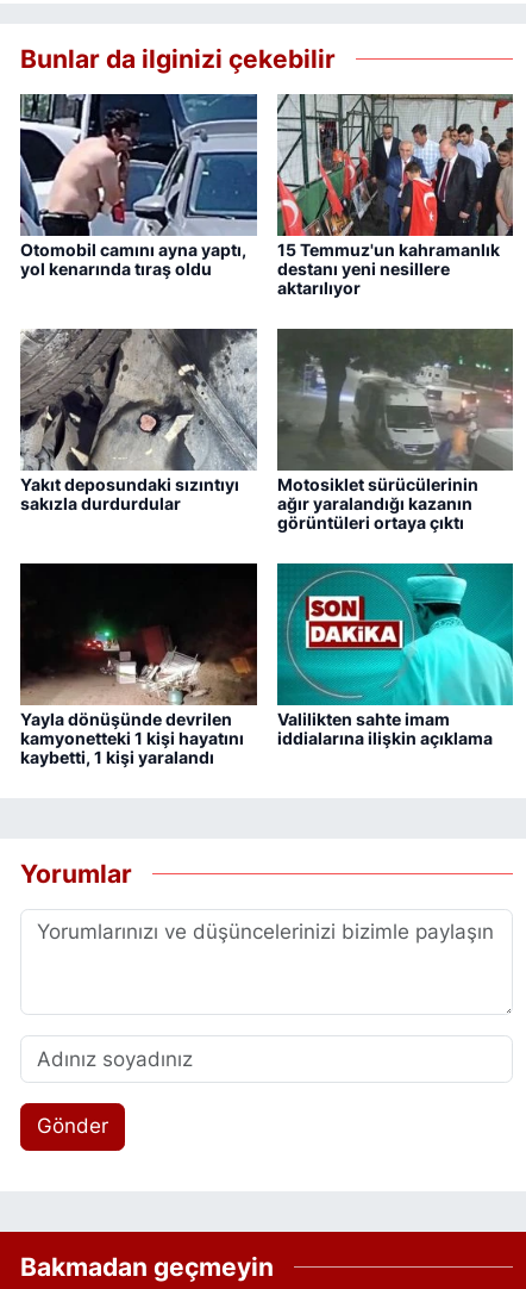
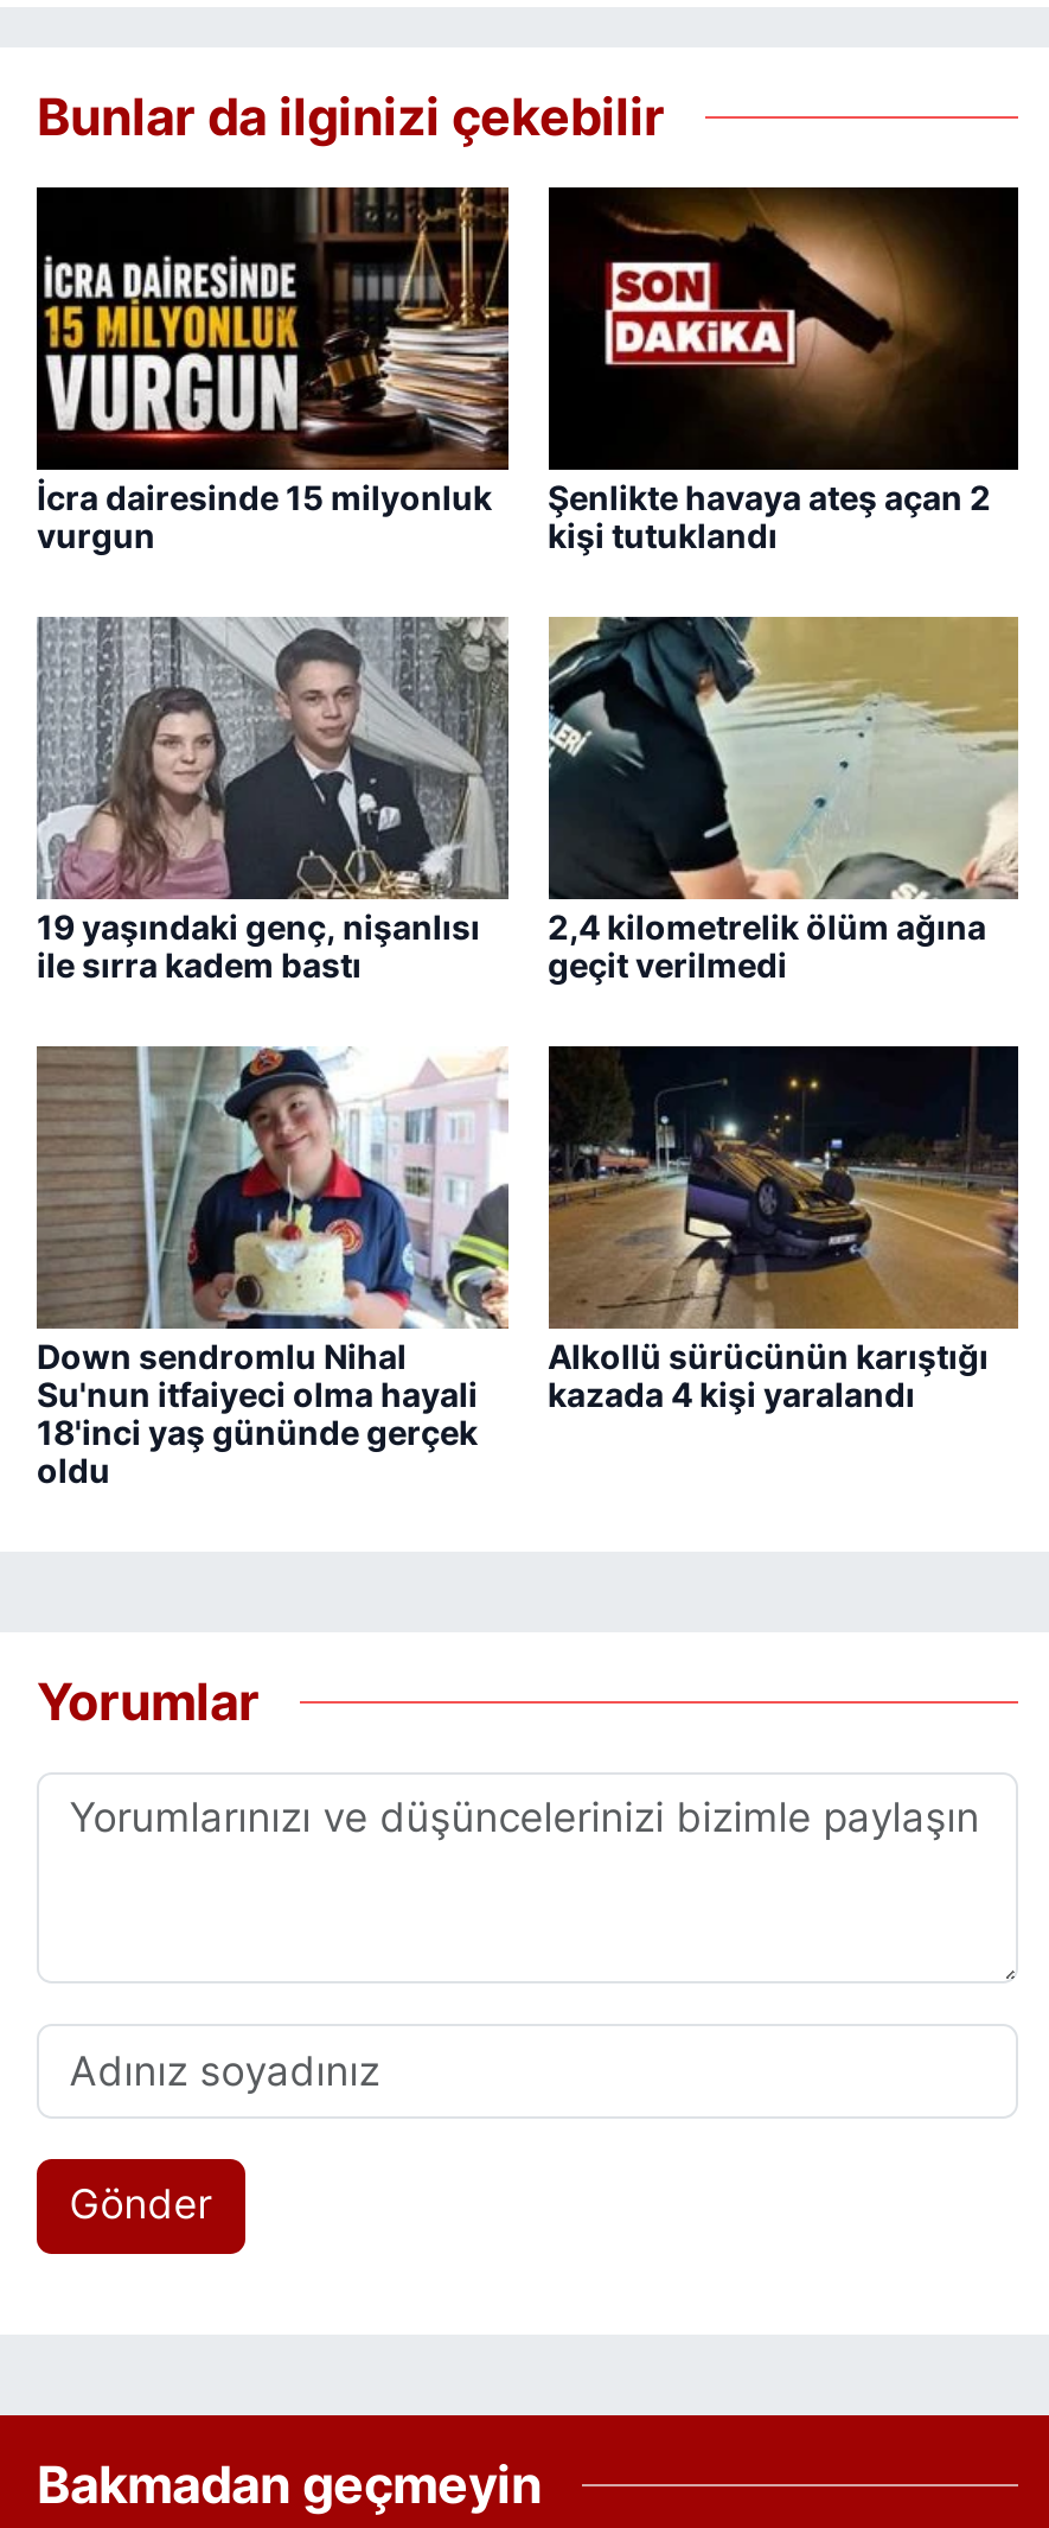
- [image]
- Otomobil camını ayna yaptı,
- yol kenarında tıraş oldu
+ [image]
+ İcra dairesinde 15 milyonluk
+ vurgun

- [image]
- 15 Temmuz'un kahramanlık
- destanı yeni nesillere
- aktarılıyor
+ [image]
+ Şenlikte havaya ateş açan 2
+ kişi tutuklandı

- [image]
- Yakıt deposundaki sızıntıyı
- sakızla durdurdular
+ [image]
+ 19 yaşındaki genç, nişanlısı
+ ile sırra kadem bastı

- [image]
- Motosiklet sürücülerinin
- ağır yaralandığı kazanın
- görüntüleri ortaya çıktı
+ [image]
+ 2,4 kilometrelik ölüm ağına
+ geçit verilmedi

- [image]
- Yayla dönüşünde devrilen
- kamyonetteki 1 kişi hayatını
- kaybetti, 1 kişi yaralandı
+ [image]
+ Down sendromlu Nihal
+ Su'nun itfaiyeci olma hayali
+ 18'inci yaş gününde gerçek
+ oldu

- [image]
- Valilikten sahte imam
- iddialarına ilişkin açıklama
+ [image]
+ Alkollü sürücünün karıştığı
+ kazada 4 kişi yaralandı
